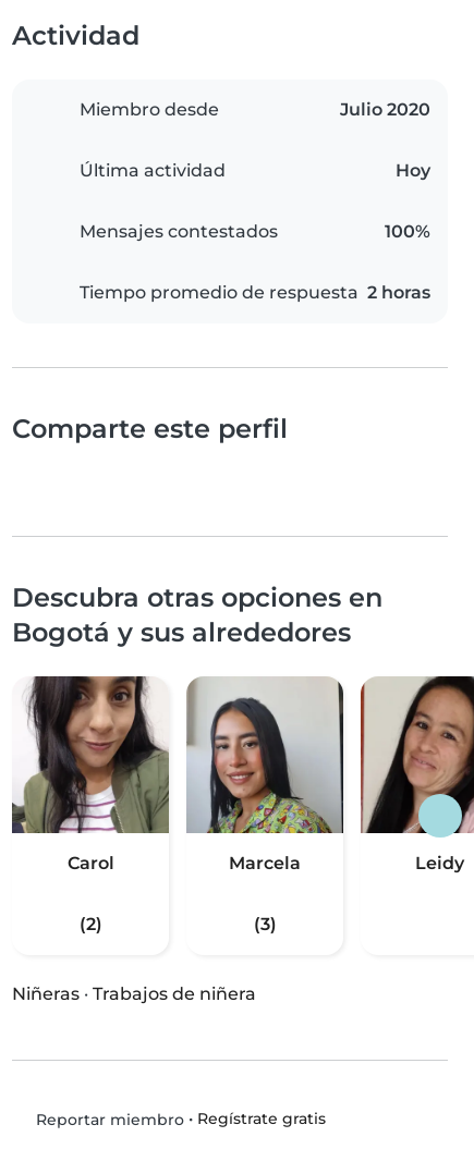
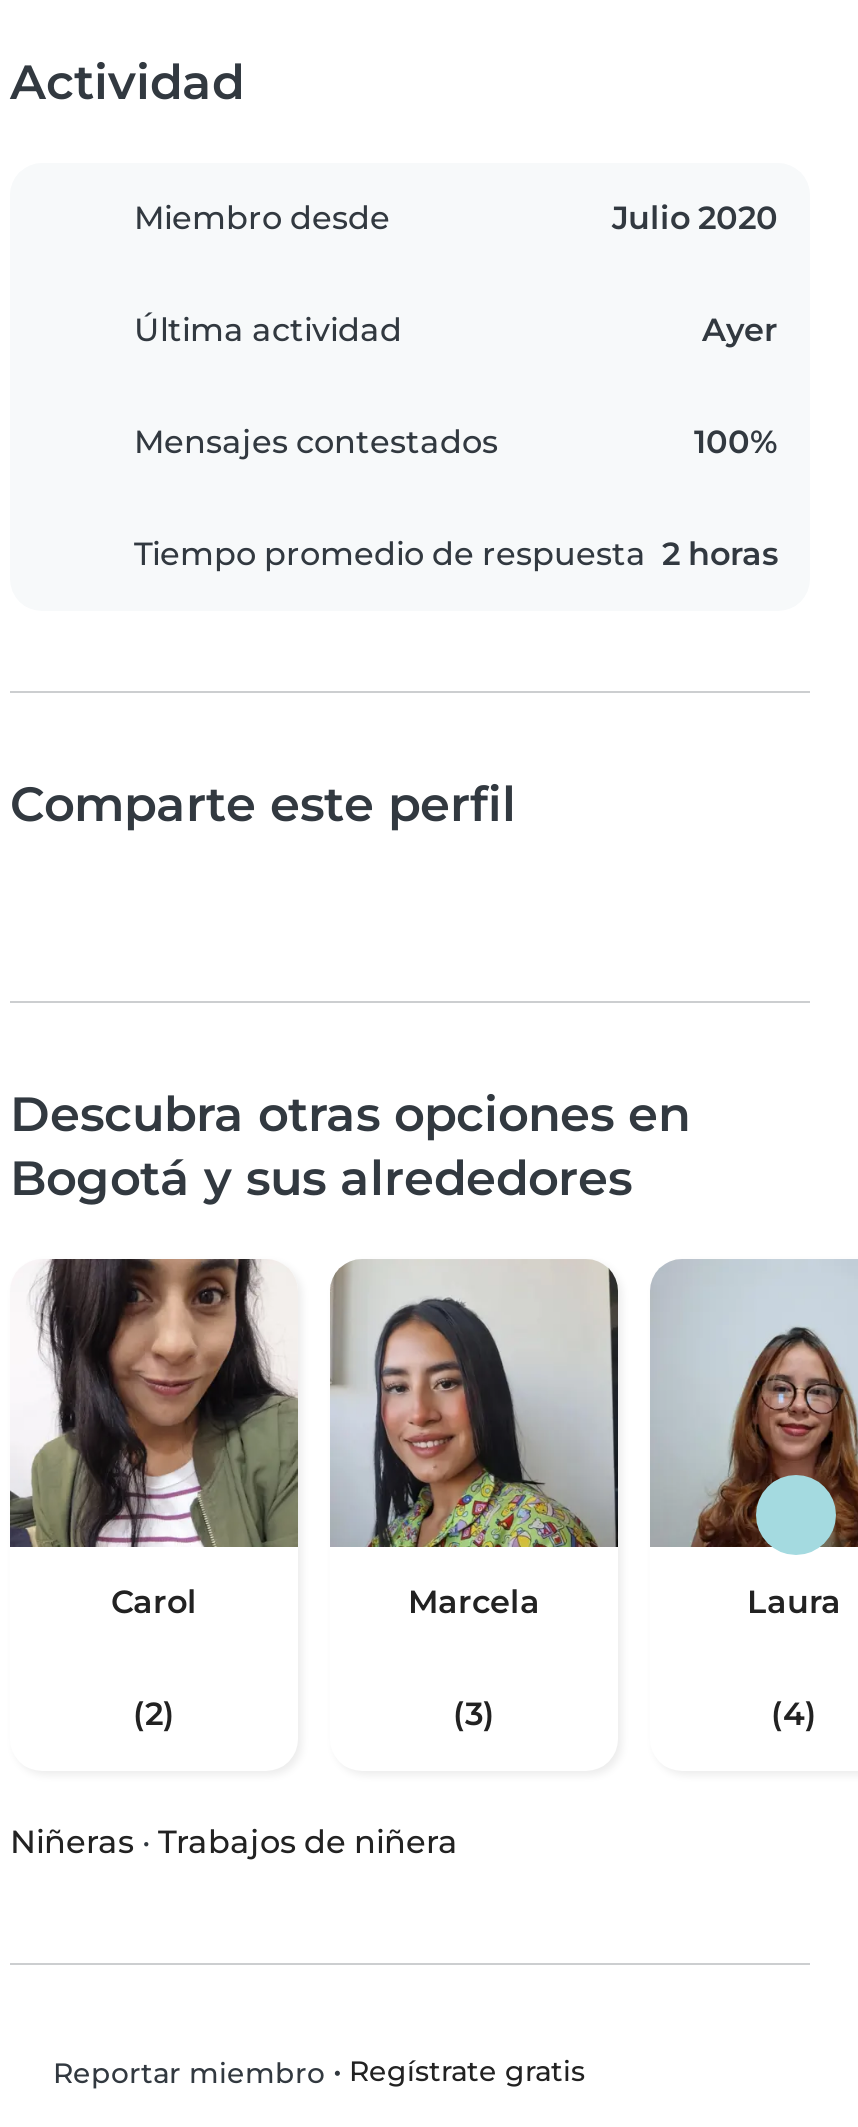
- Hoy
+ Ayer

- [image]
- Leidy
+ [image]
+ Laura
+ (4)
